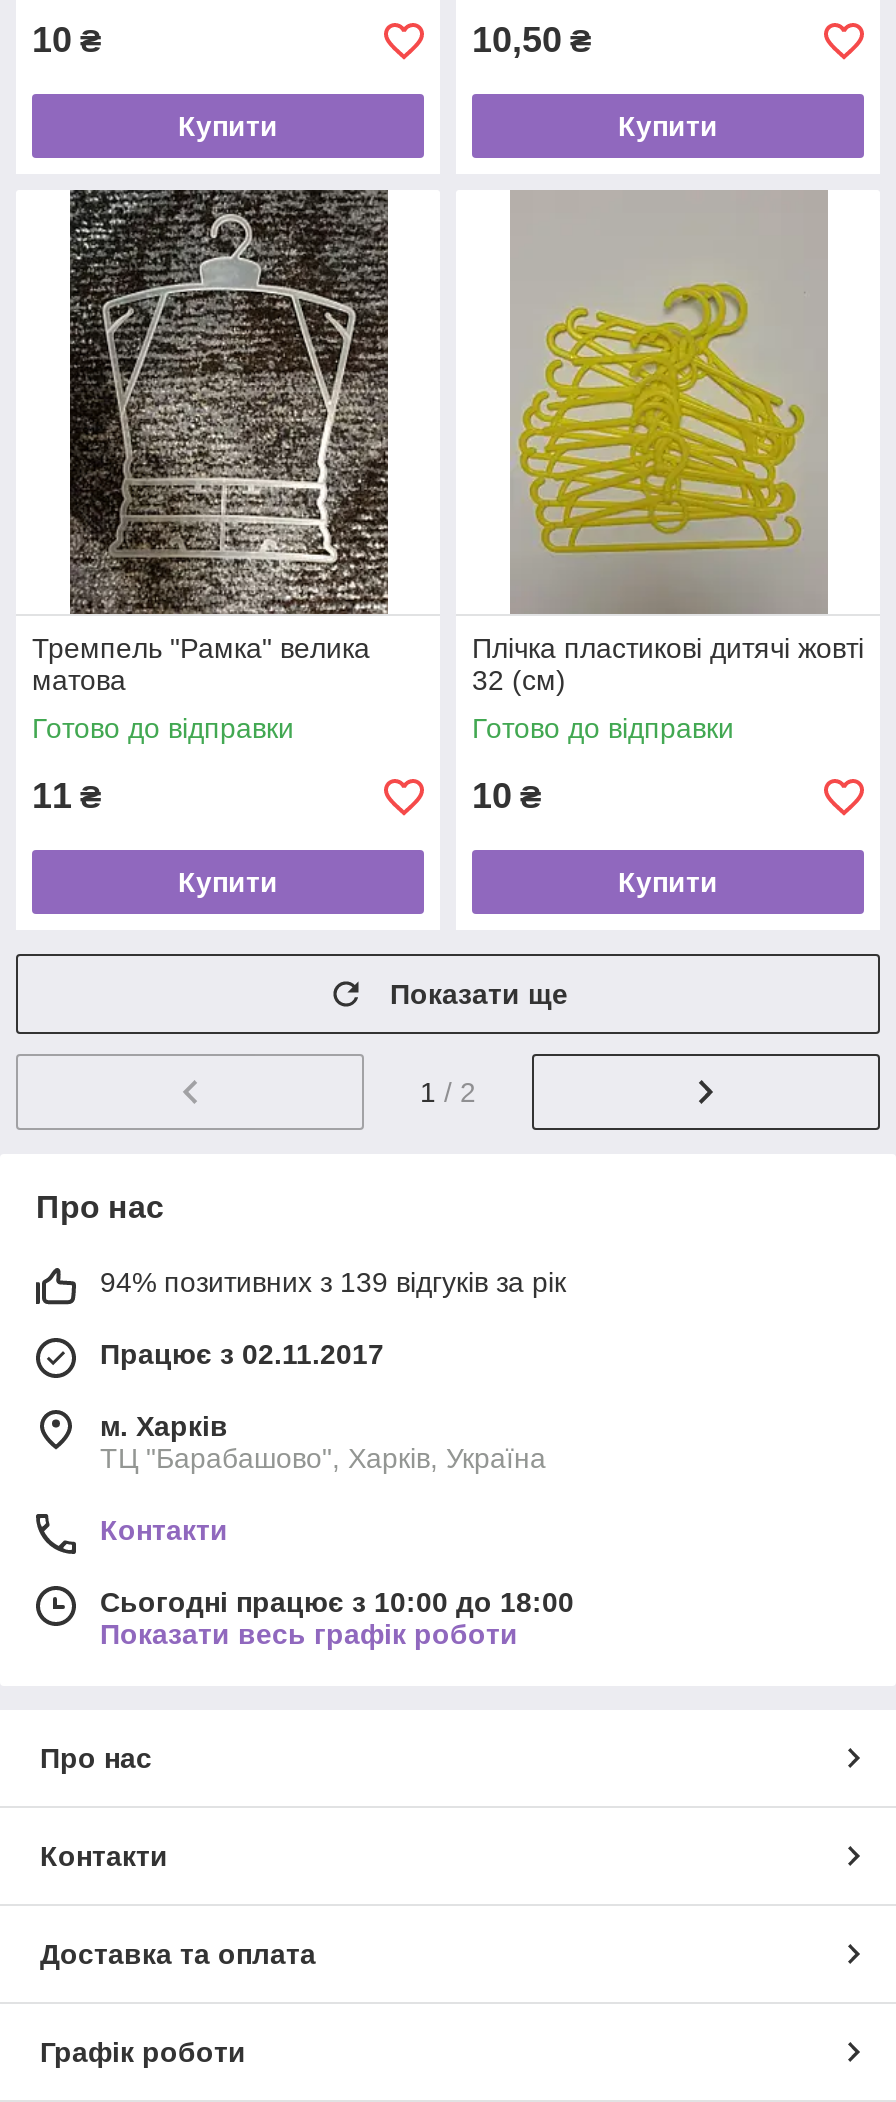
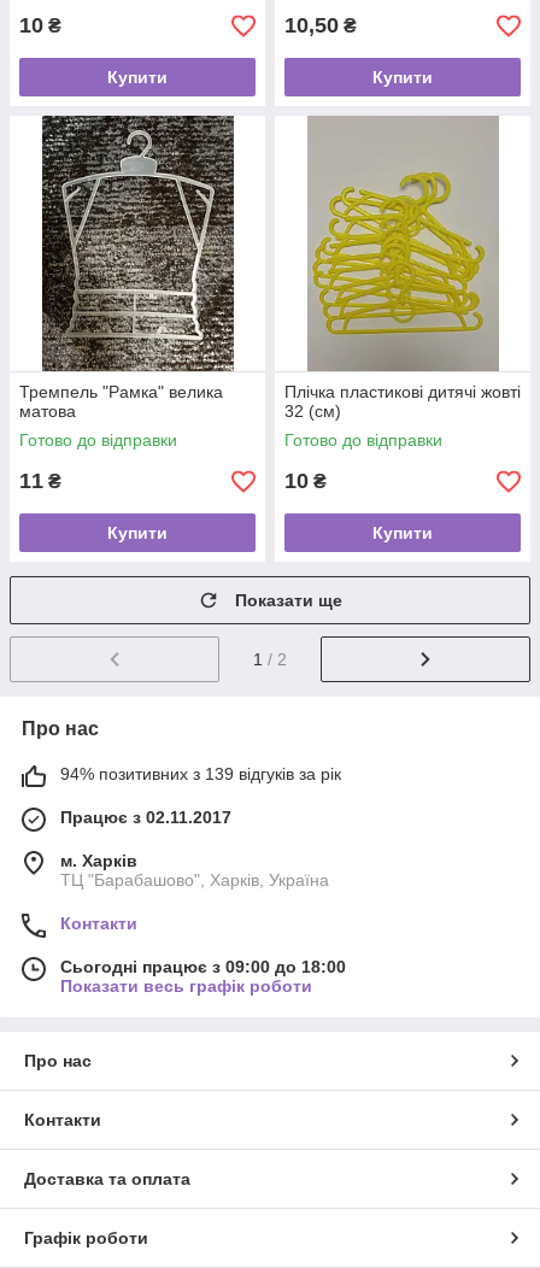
- Сьогодні працює з 10:00 до 18:00
+ Сьогодні працює з 09:00 до 18:00
